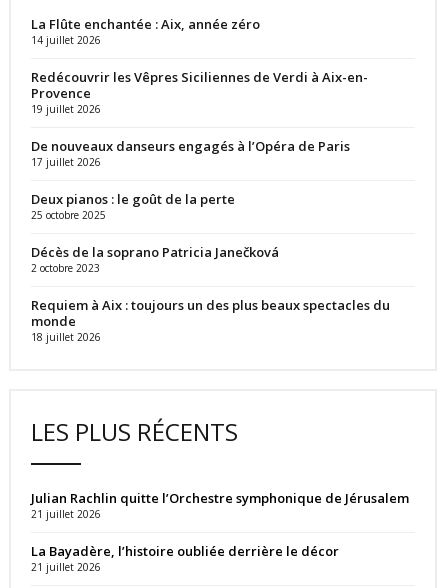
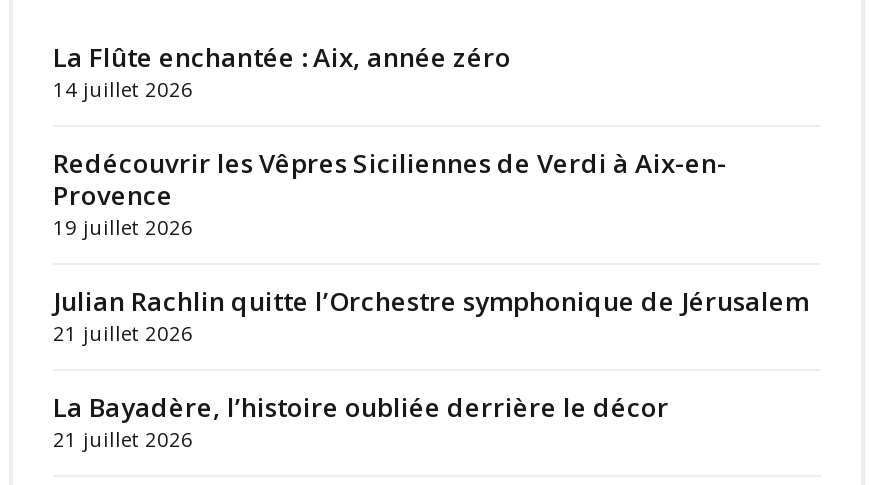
- De nouveaux danseurs engagés à l’Opéra de Paris
- 17 juillet 2026
- Deux pianos : le goût de la perte
- 25 octobre 2025
- Décès de la soprano Patricia Janečková
- 2 octobre 2023
- Requiem à Aix : toujours un des plus beaux spectacles du
- monde
- 18 juillet 2026
- LES PLUS RÉCENTS
